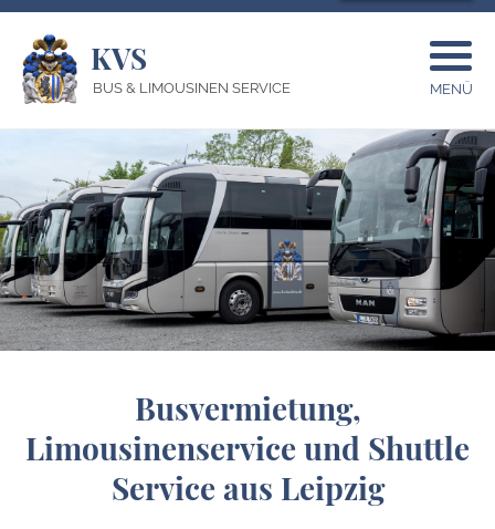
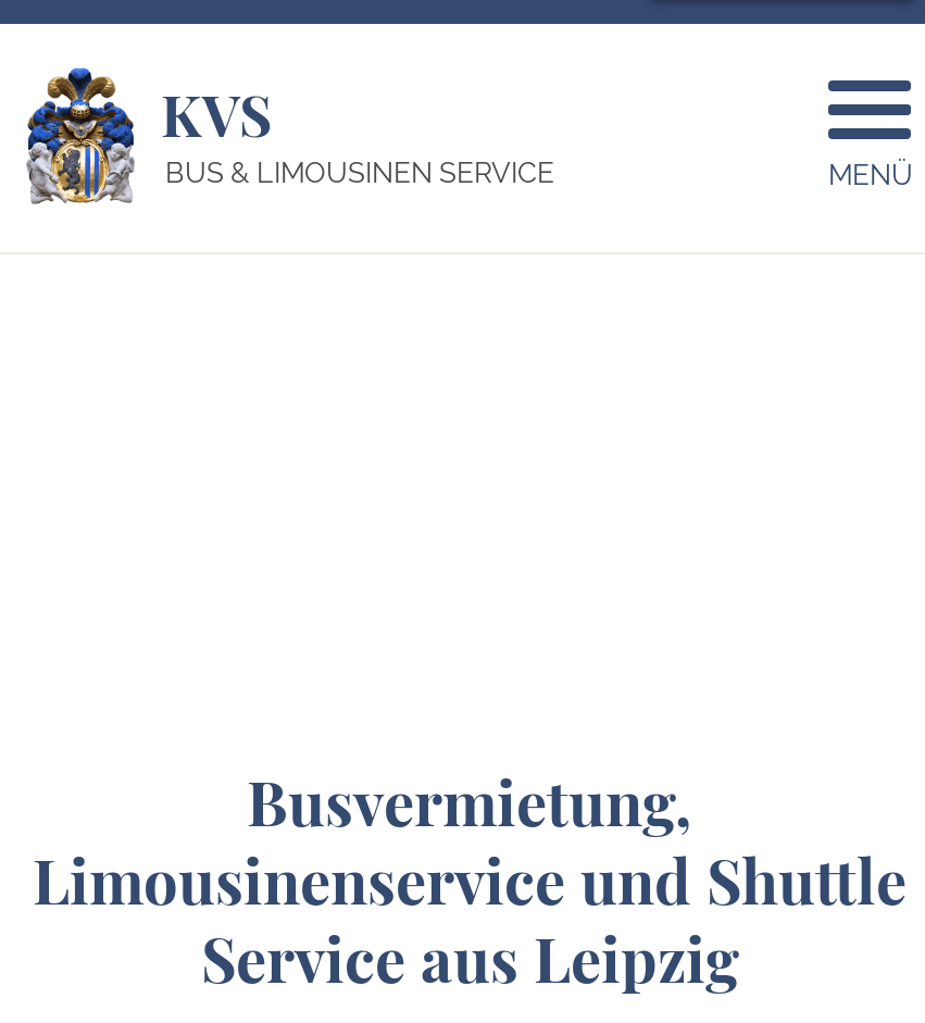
- [image]
